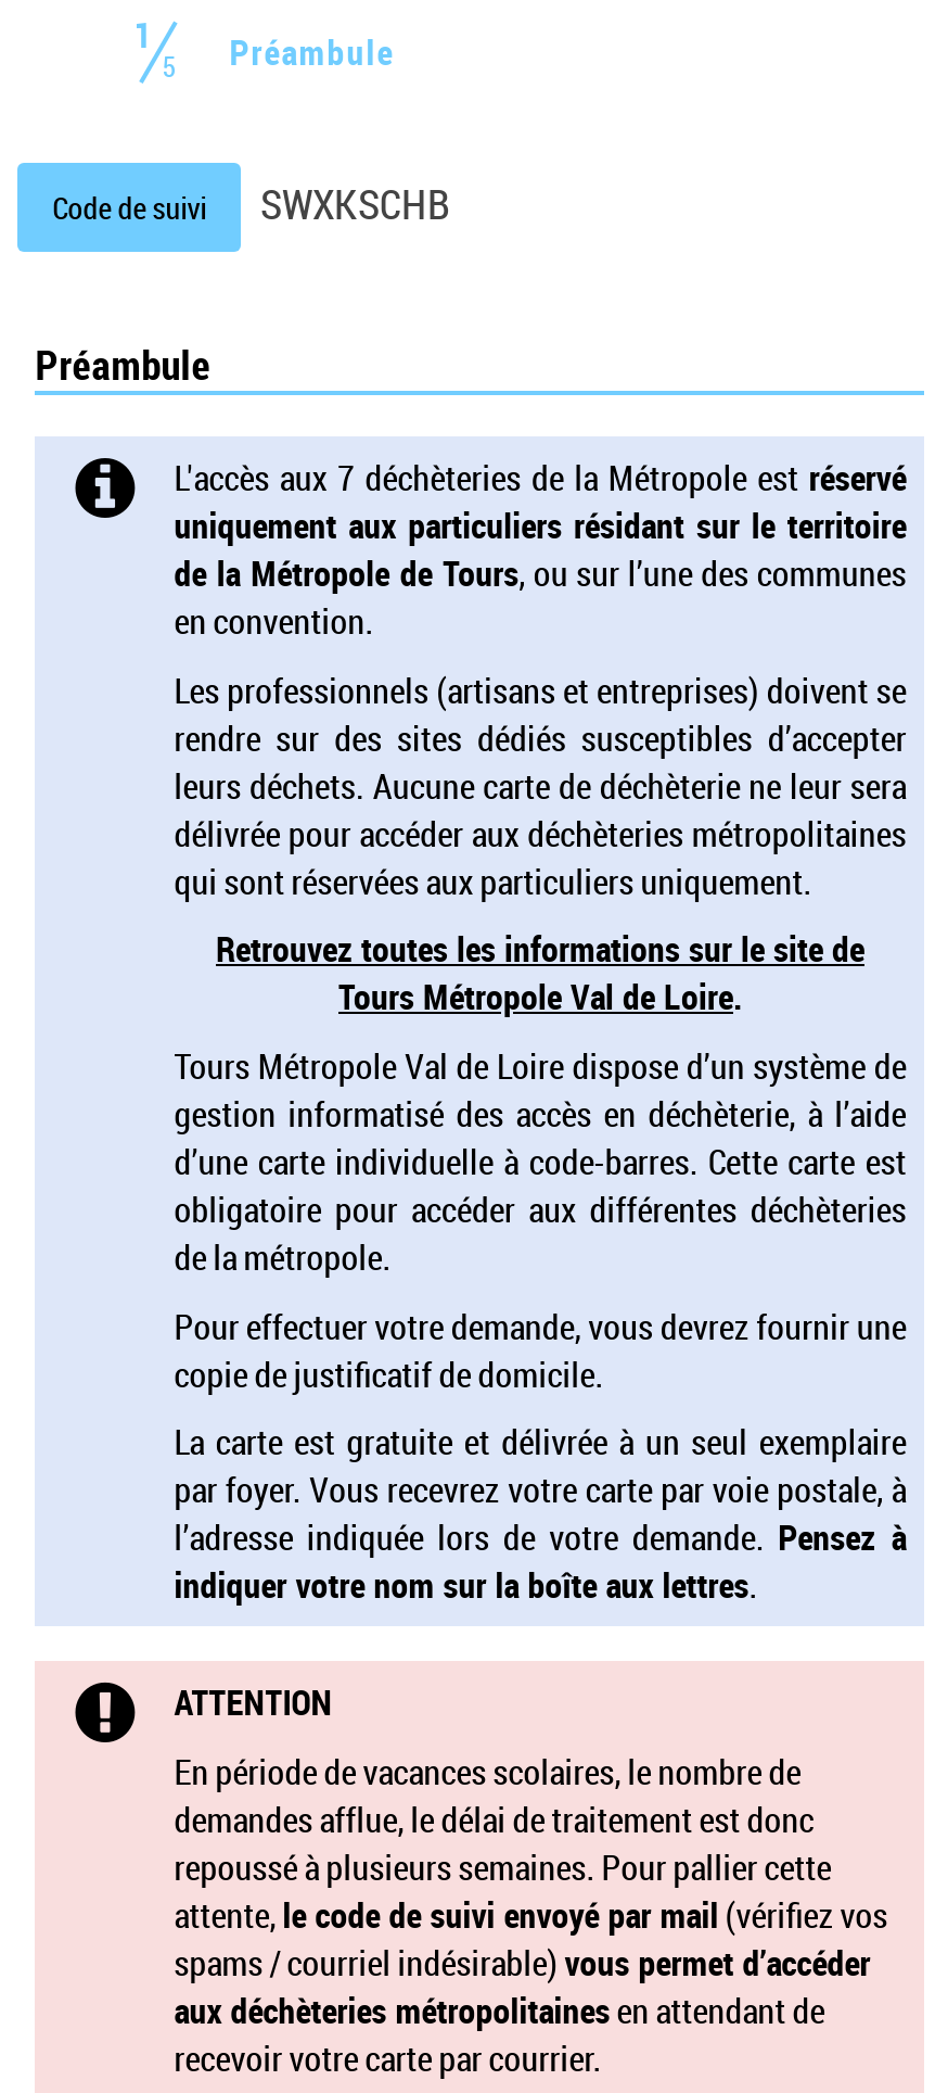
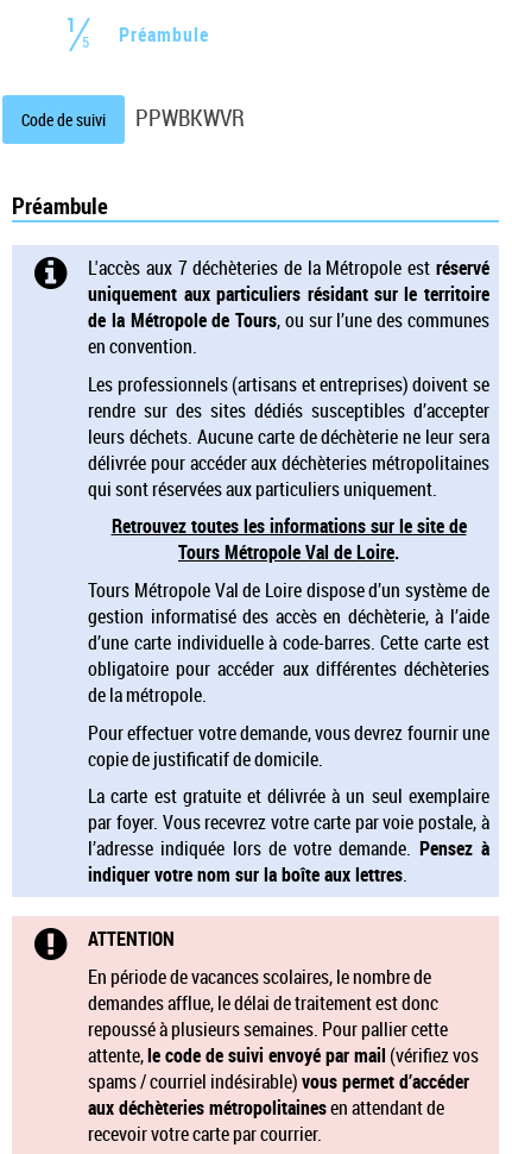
- SWXKSCHB
+ PPWBKWVR
